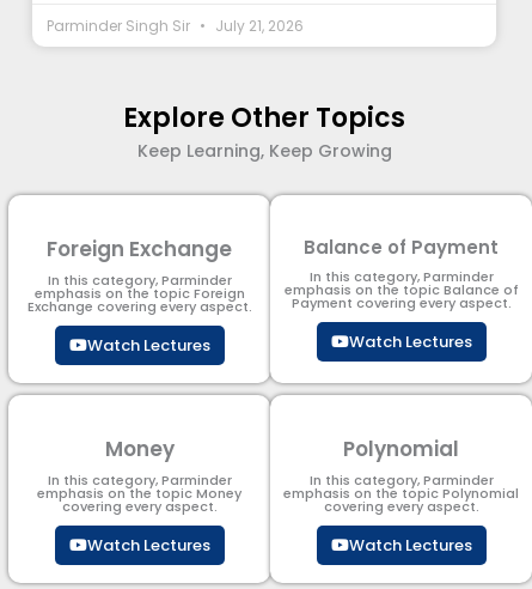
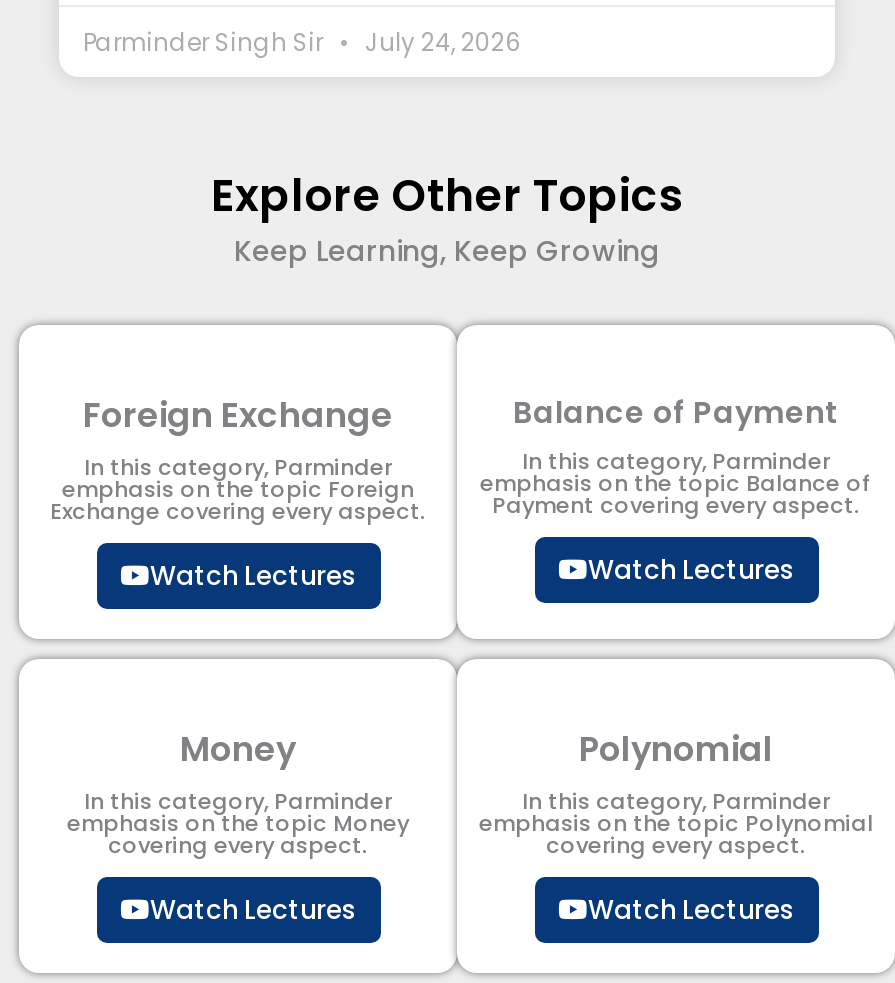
- Parminder Singh Sir July 21, 2026
+ Parminder Singh Sir July 24, 2026
